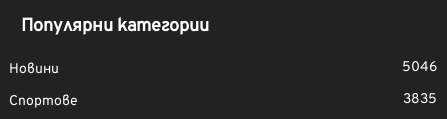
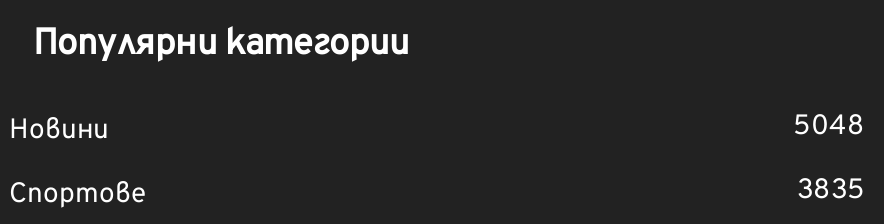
- 5046
+ 5048
